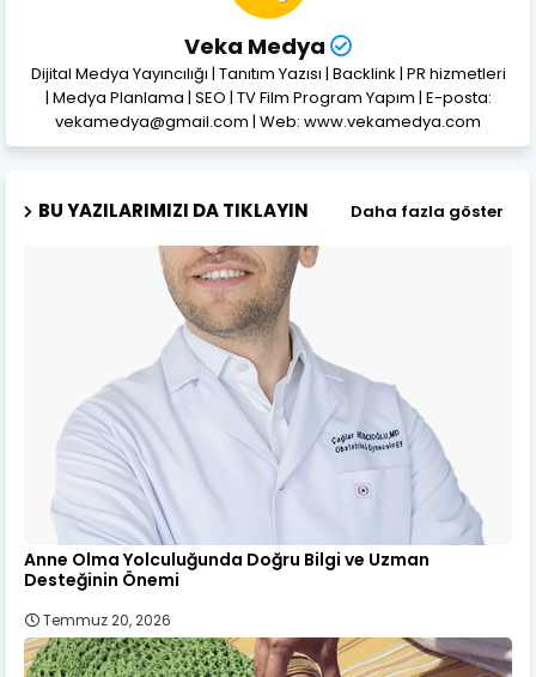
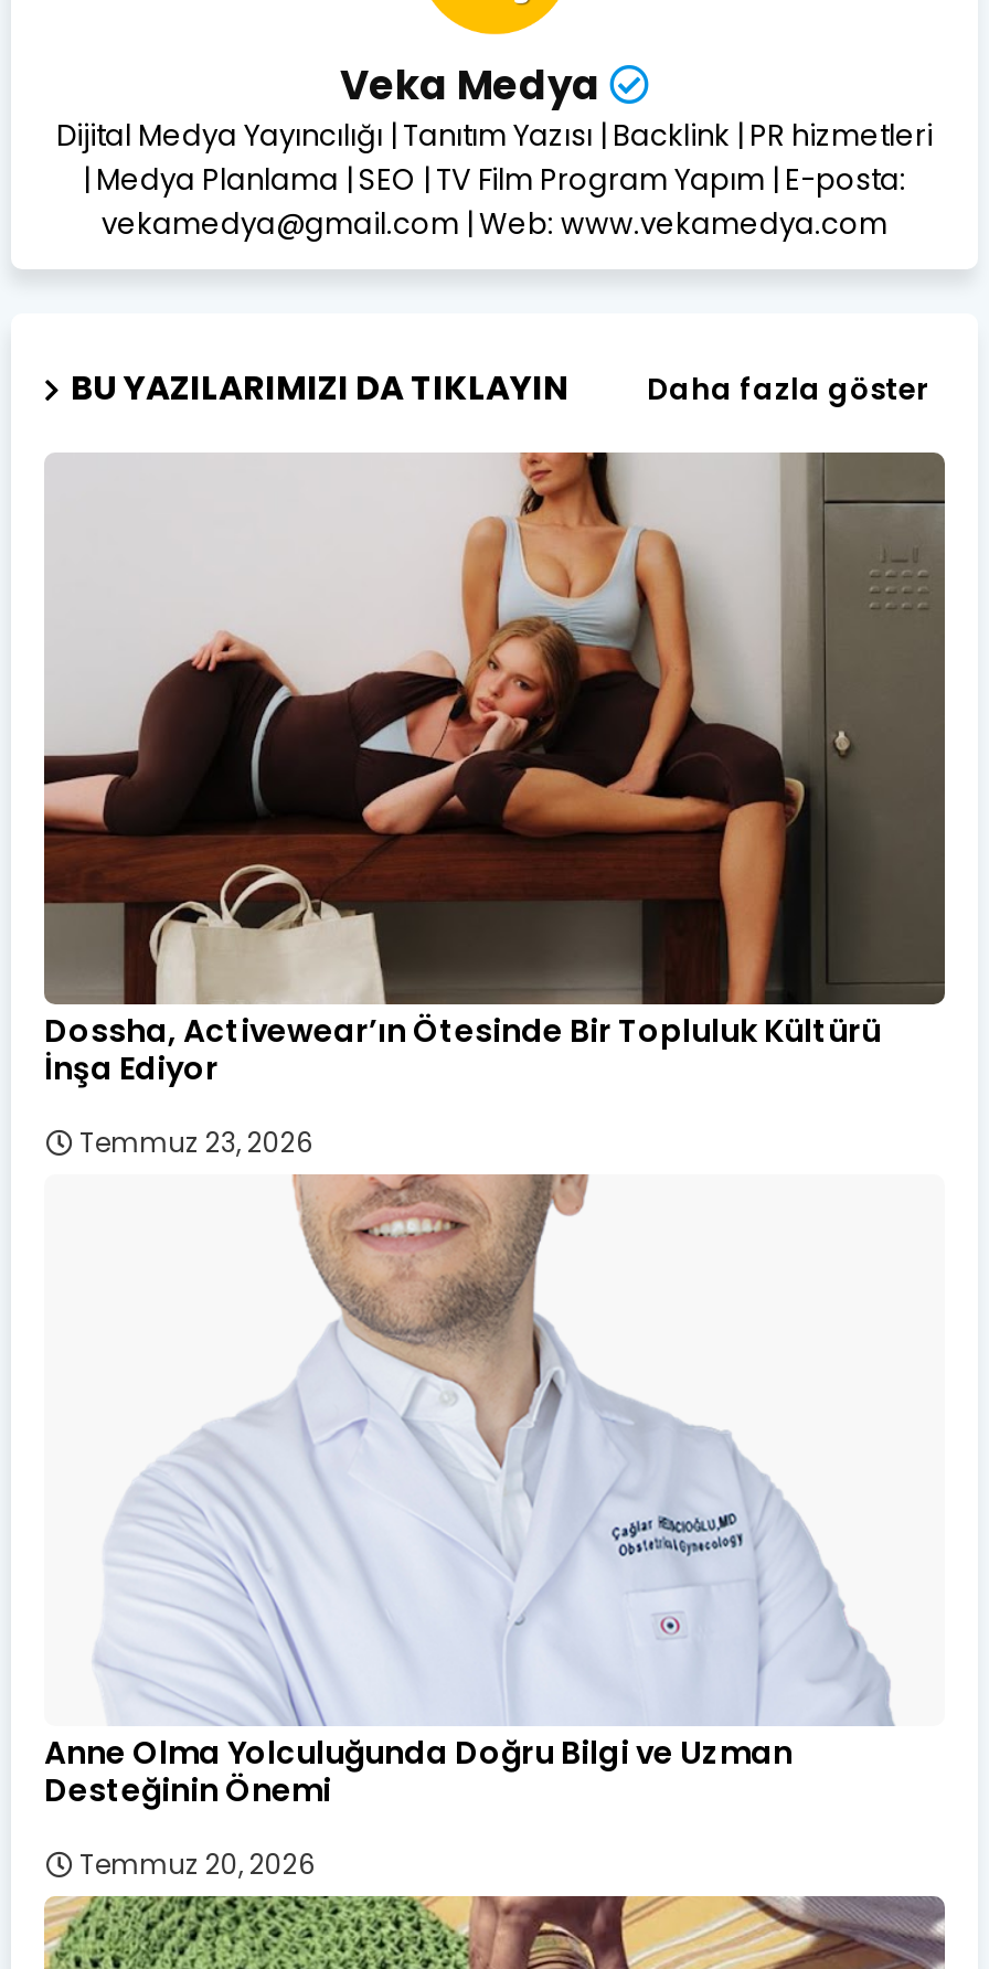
+ [image]
+ Dossha, Activewear’ın Ötesinde Bir Topluluk Kültürü
+ İnşa Ediyor
+ Temmuz 23, 2026
